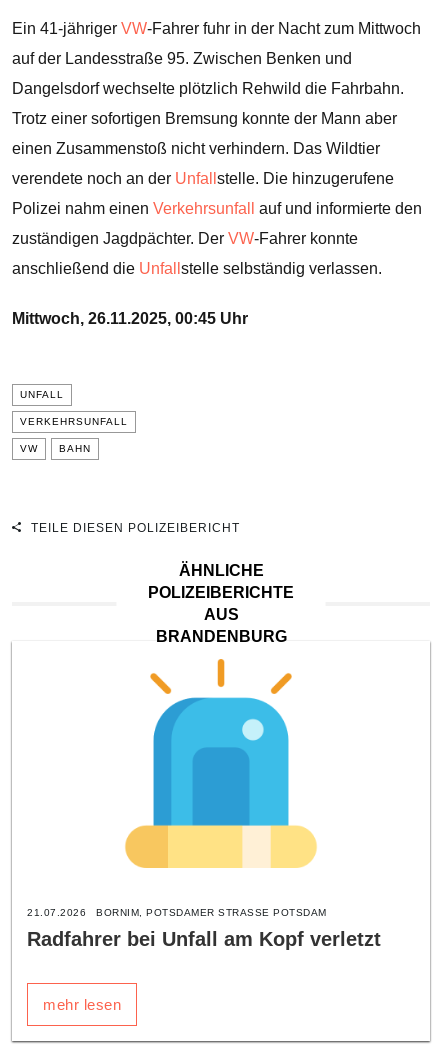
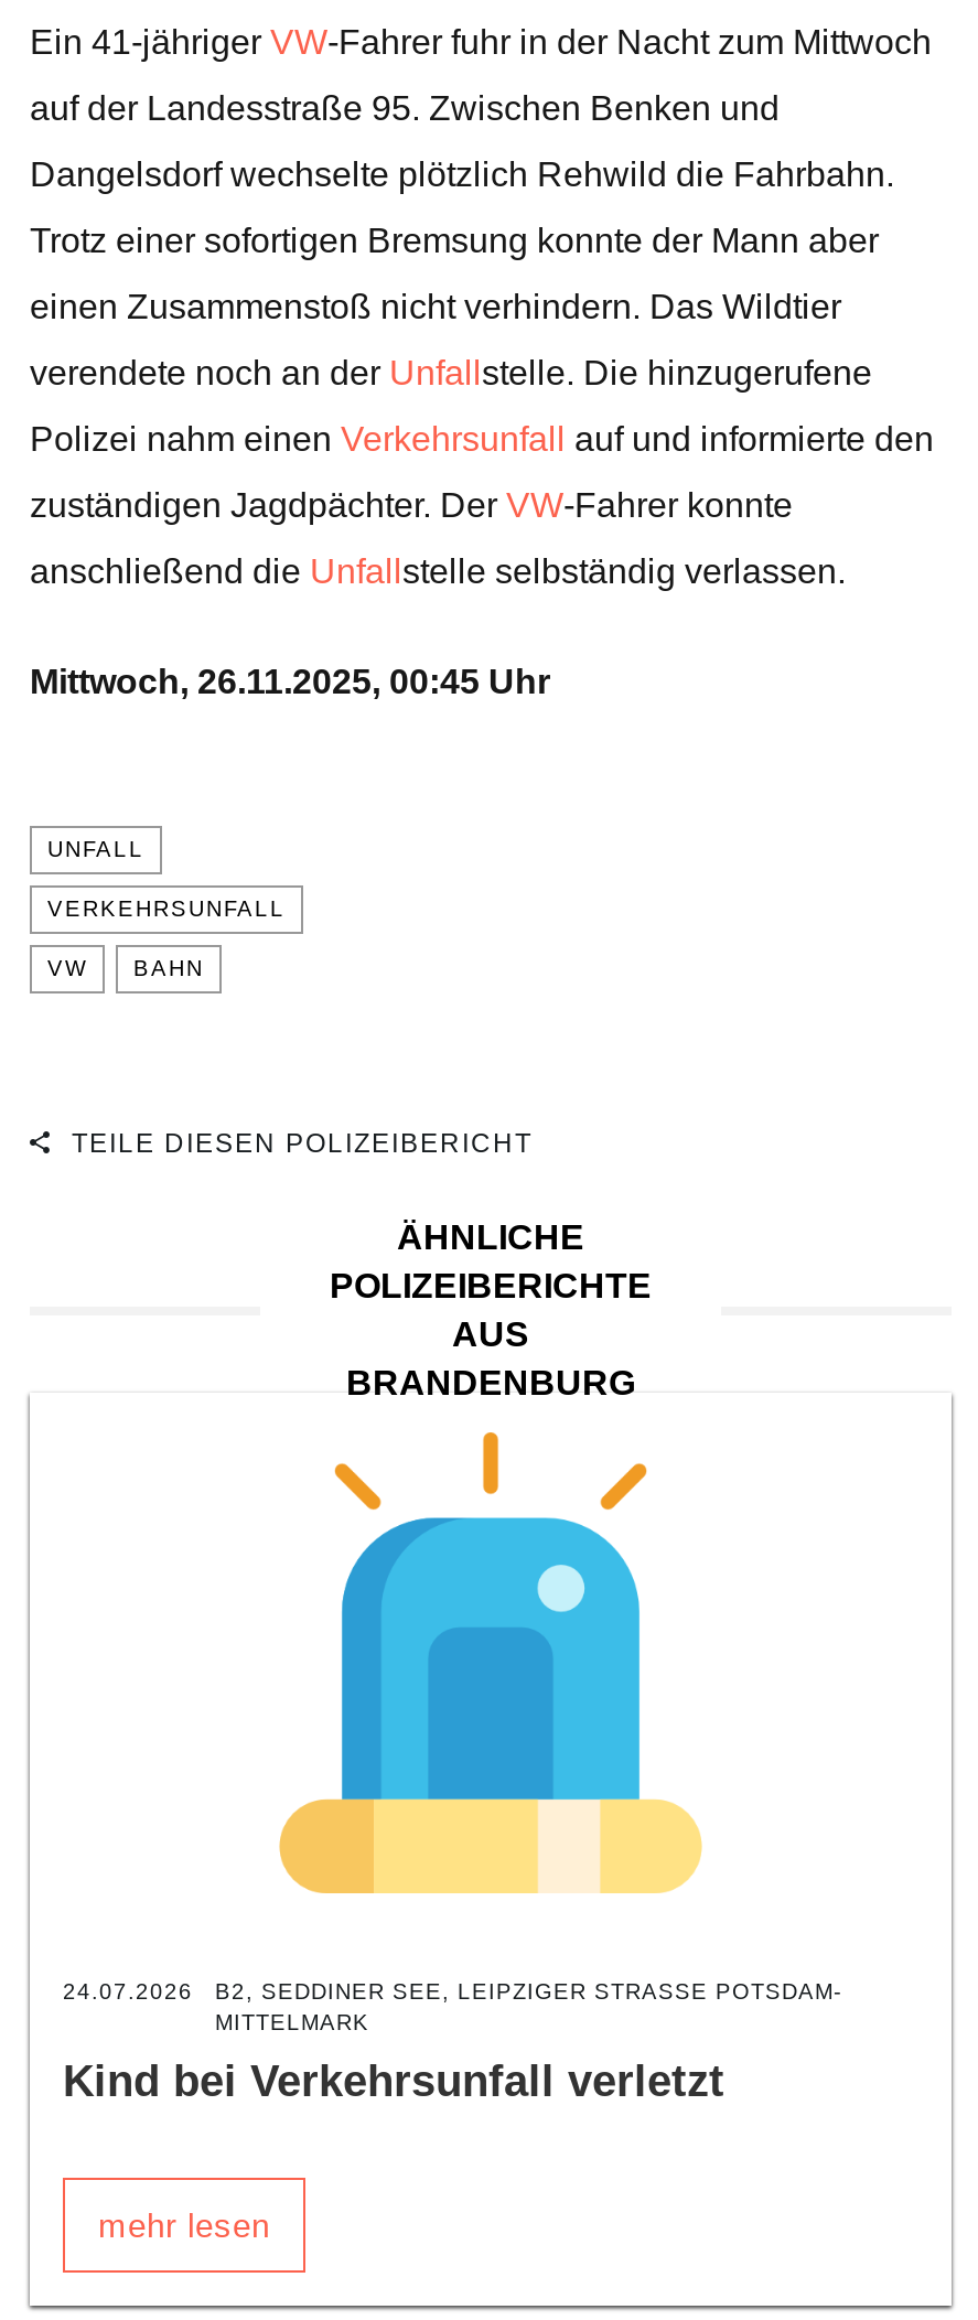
- 21.07.2026
- BORNIM, POTSDAMER STRASSE POTSDAM
+ 24.07.2026
+ B2, SEDDINER SEE, LEIPZIGER STRASSE POTSDAM-M
+ ITTELMARK

- Radfahrer bei Unfall am Kopf verletzt
+ Kind bei Verkehrsunfall verletzt
